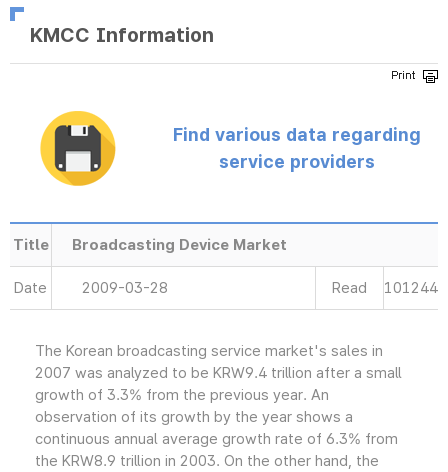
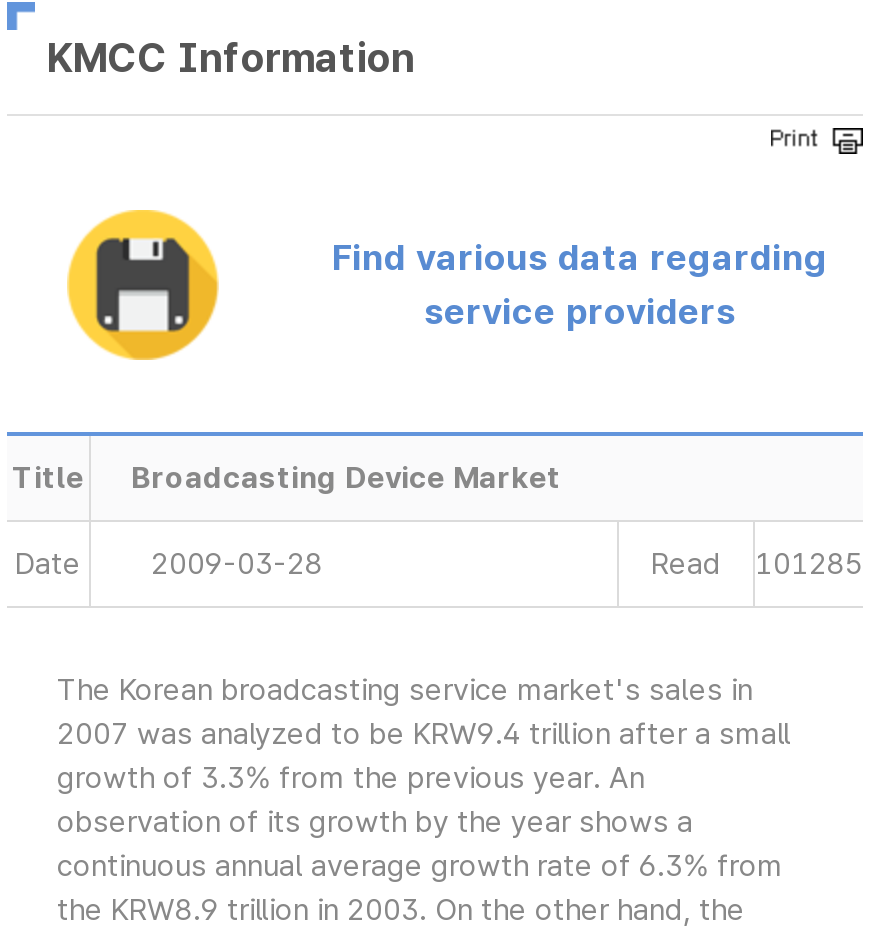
- Read 101244
+ Read 101285
